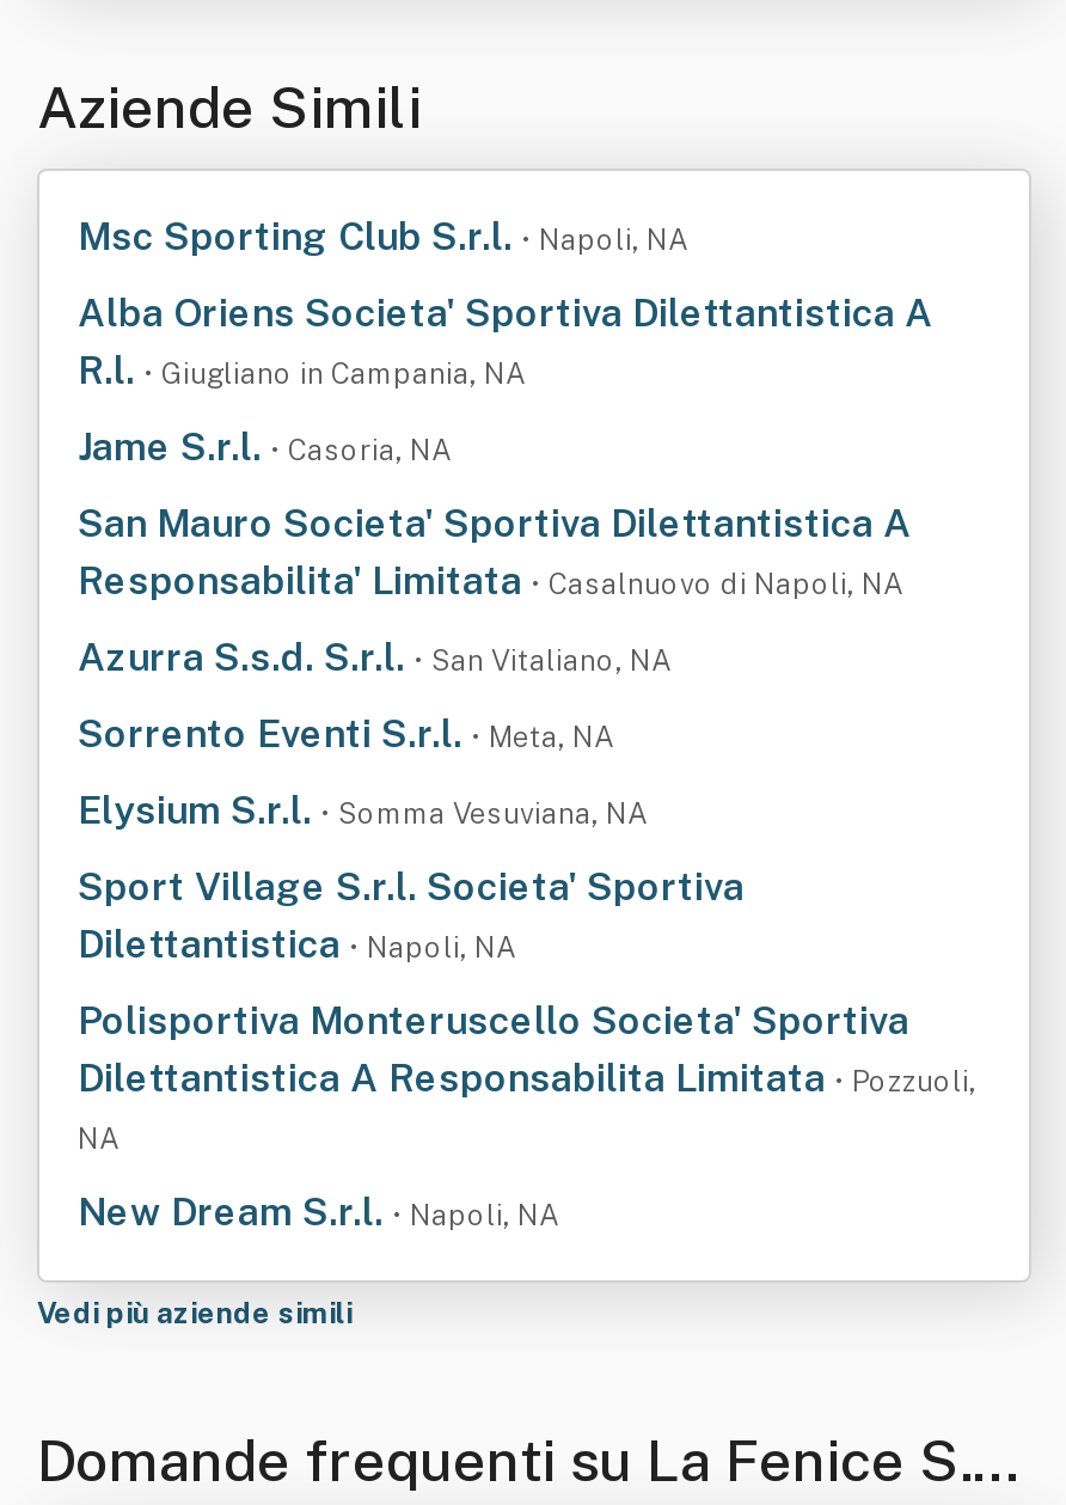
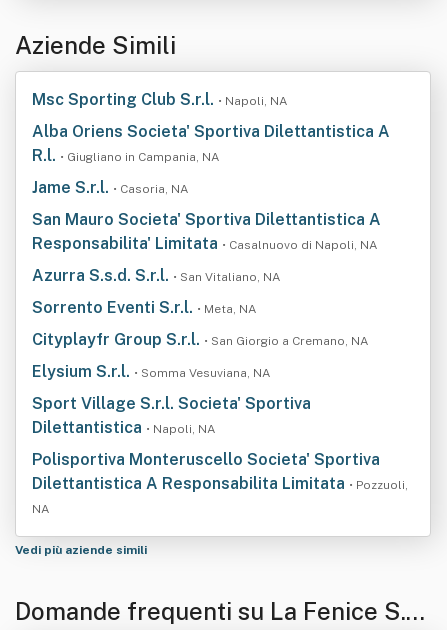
+ Cityplayfr Group S.r.l. • San Giorgio a Cremano, NA

moved down: Elysium S.r.l. • Somma Vesuviana, NA | Sport Village S.r.l. Societa' Sportiva | Dilettantistica • Napoli, NA | Polisportiva Monteruscello Societa' Sportiva | Dilettantistica A Responsabilita Limitata • Pozzuoli, | NA

- New Dream S.r.l. • Napoli, NA
